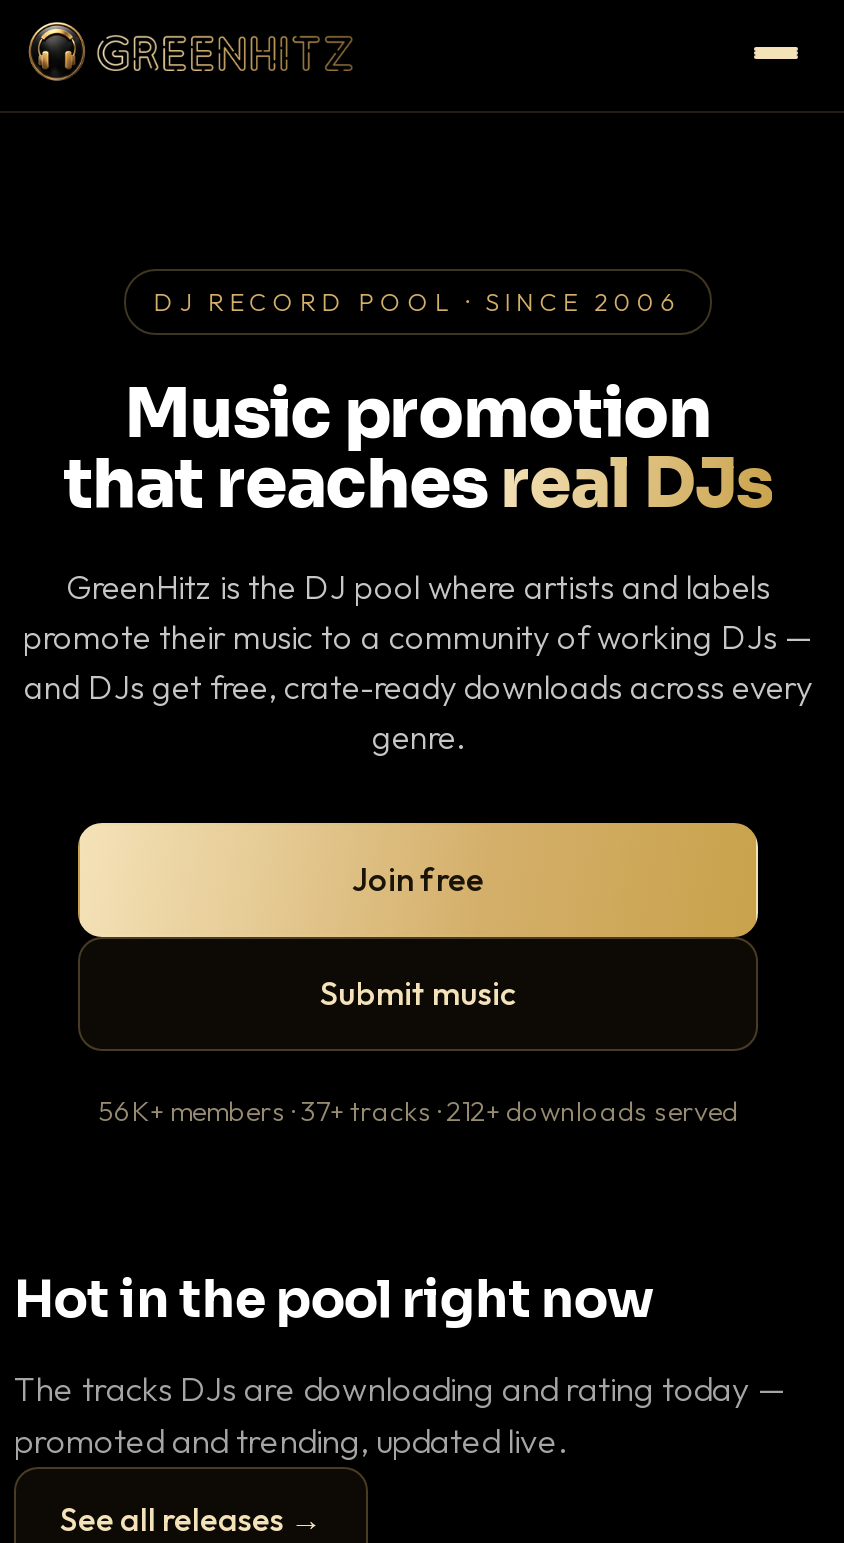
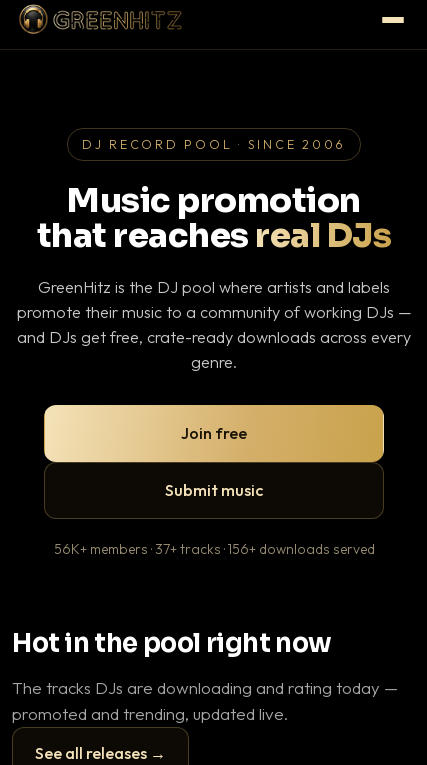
- 56K+ members · 37+ tracks · 212+ downloads served
+ 56K+ members · 37+ tracks · 156+ downloads served
